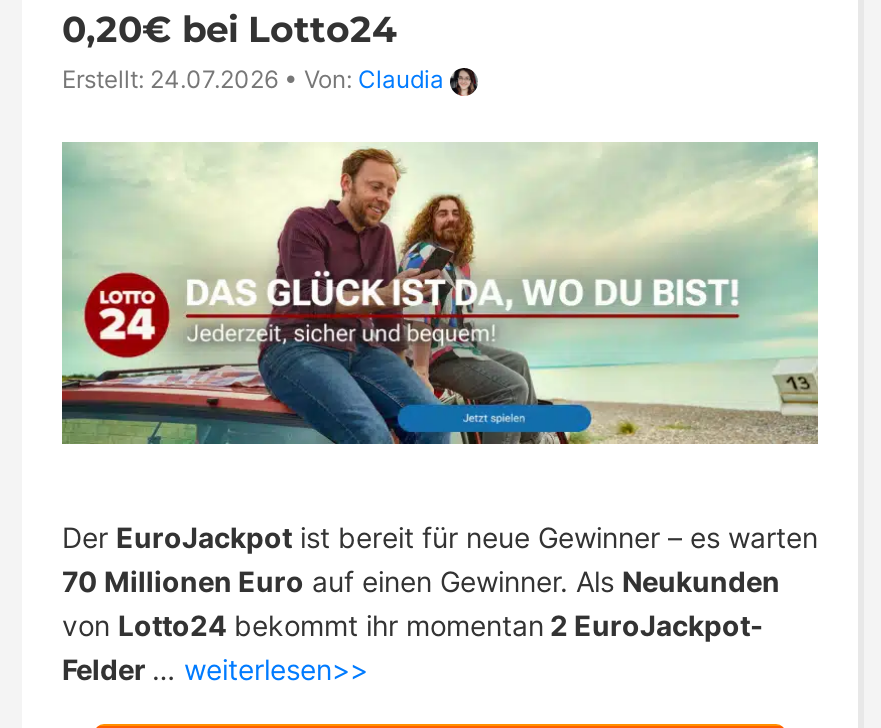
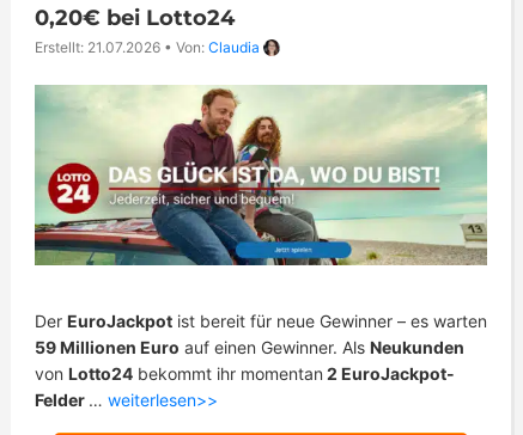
- Erstellt: 24.07.2026 • Von: Claudia
+ Erstellt: 21.07.2026 • Von: Claudia

- 70 Millionen Euro auf einen Gewinner. Als Neukunden
+ 59 Millionen Euro auf einen Gewinner. Als Neukunden
